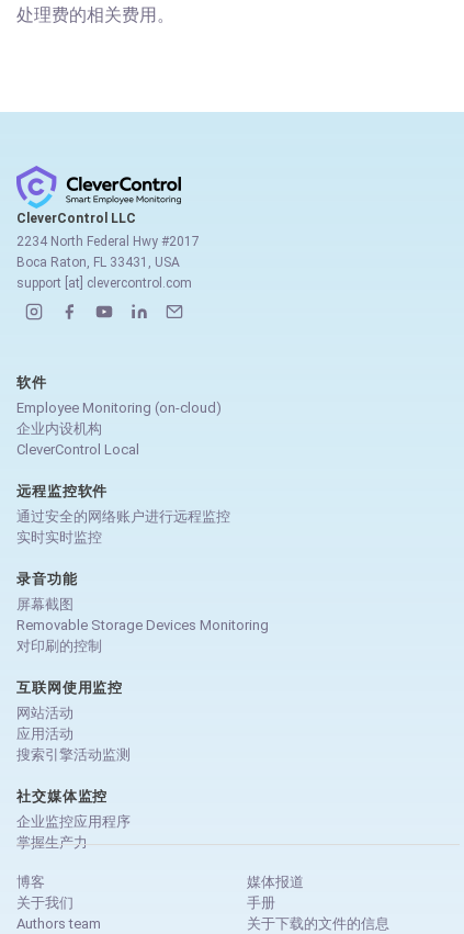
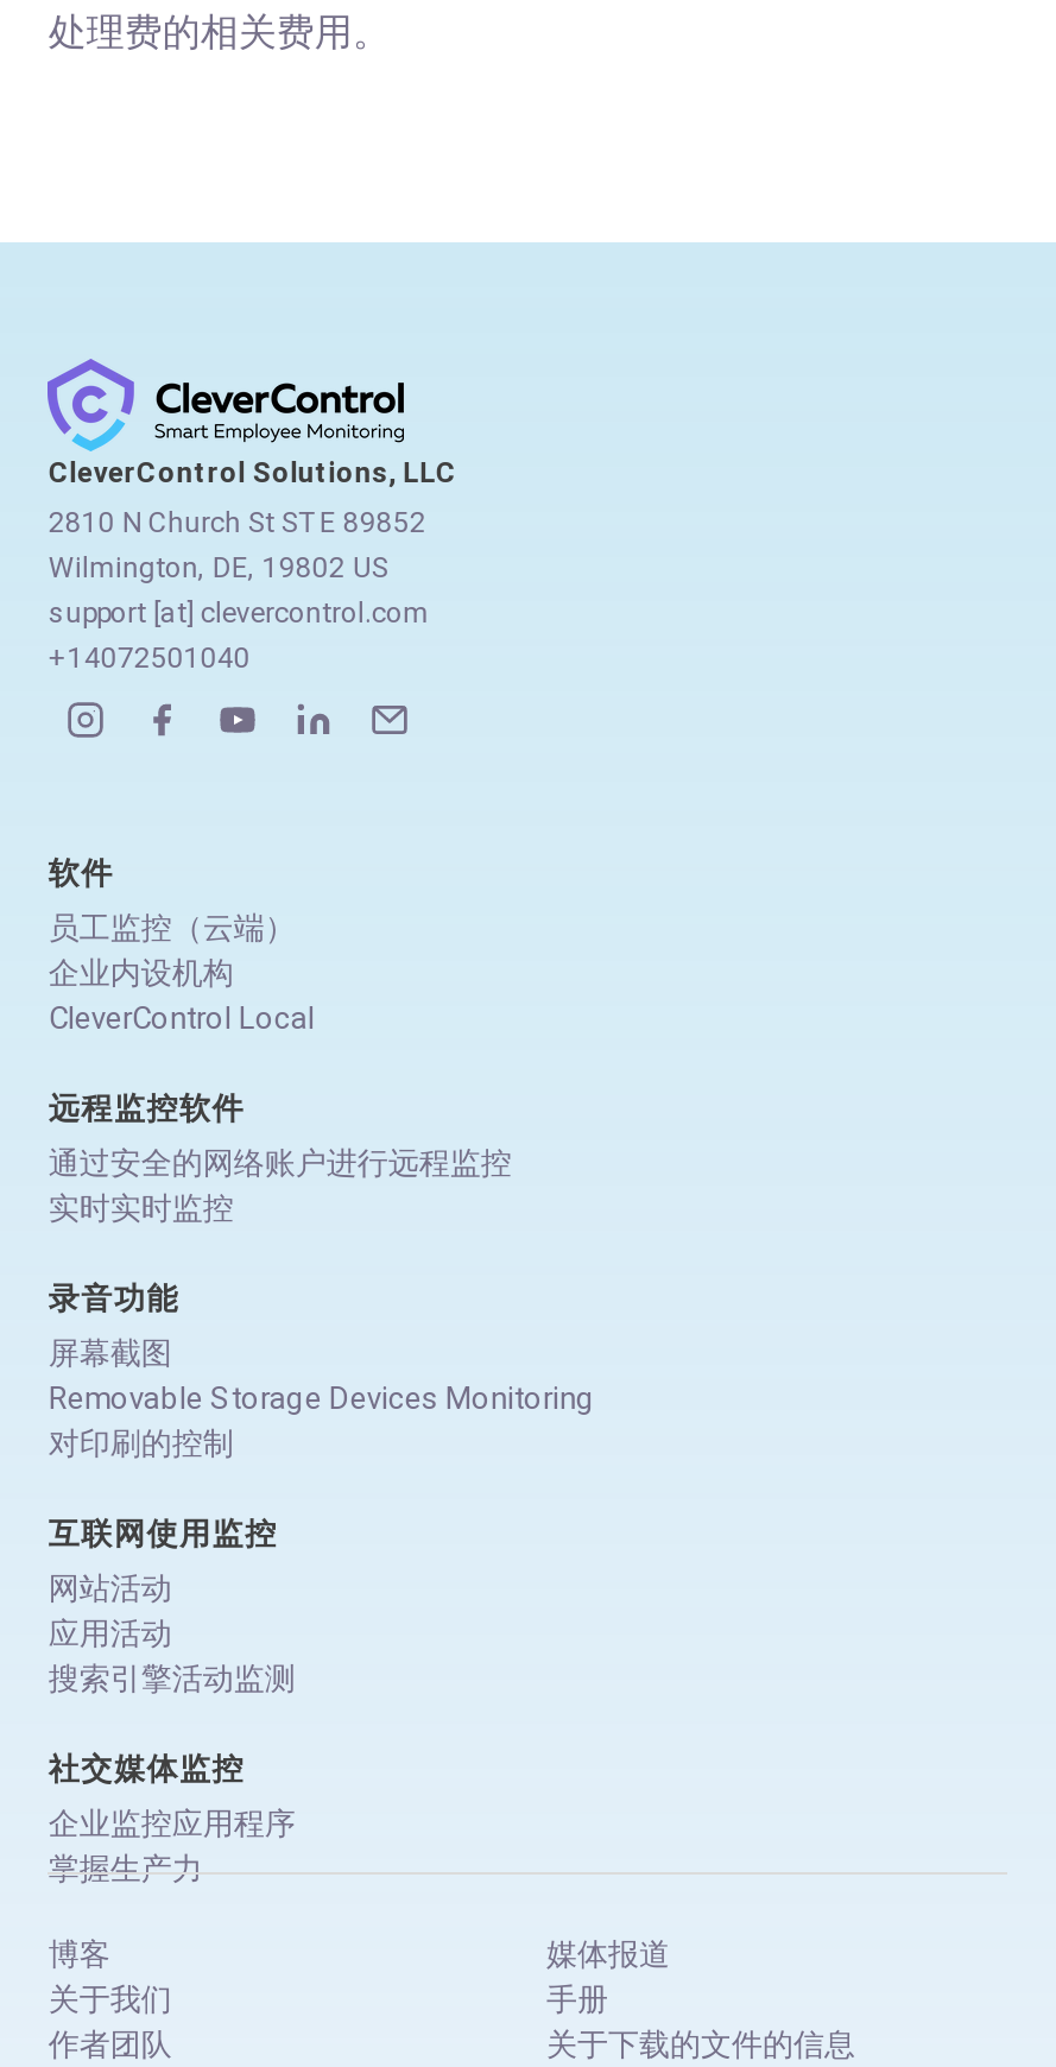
- CleverControl LLC
+ CleverControl Solutions, LLC

- 2234 North Federal Hwy #2017
- Boca Raton, FL 33431, USA
+ 2810 N Church St STE 89852
+ Wilmington, DE, 19802 US

+ +14072501040

- Employee Monitoring (on-cloud)
+ 员工监控（云端）

- Authors team
+ 作者团队
